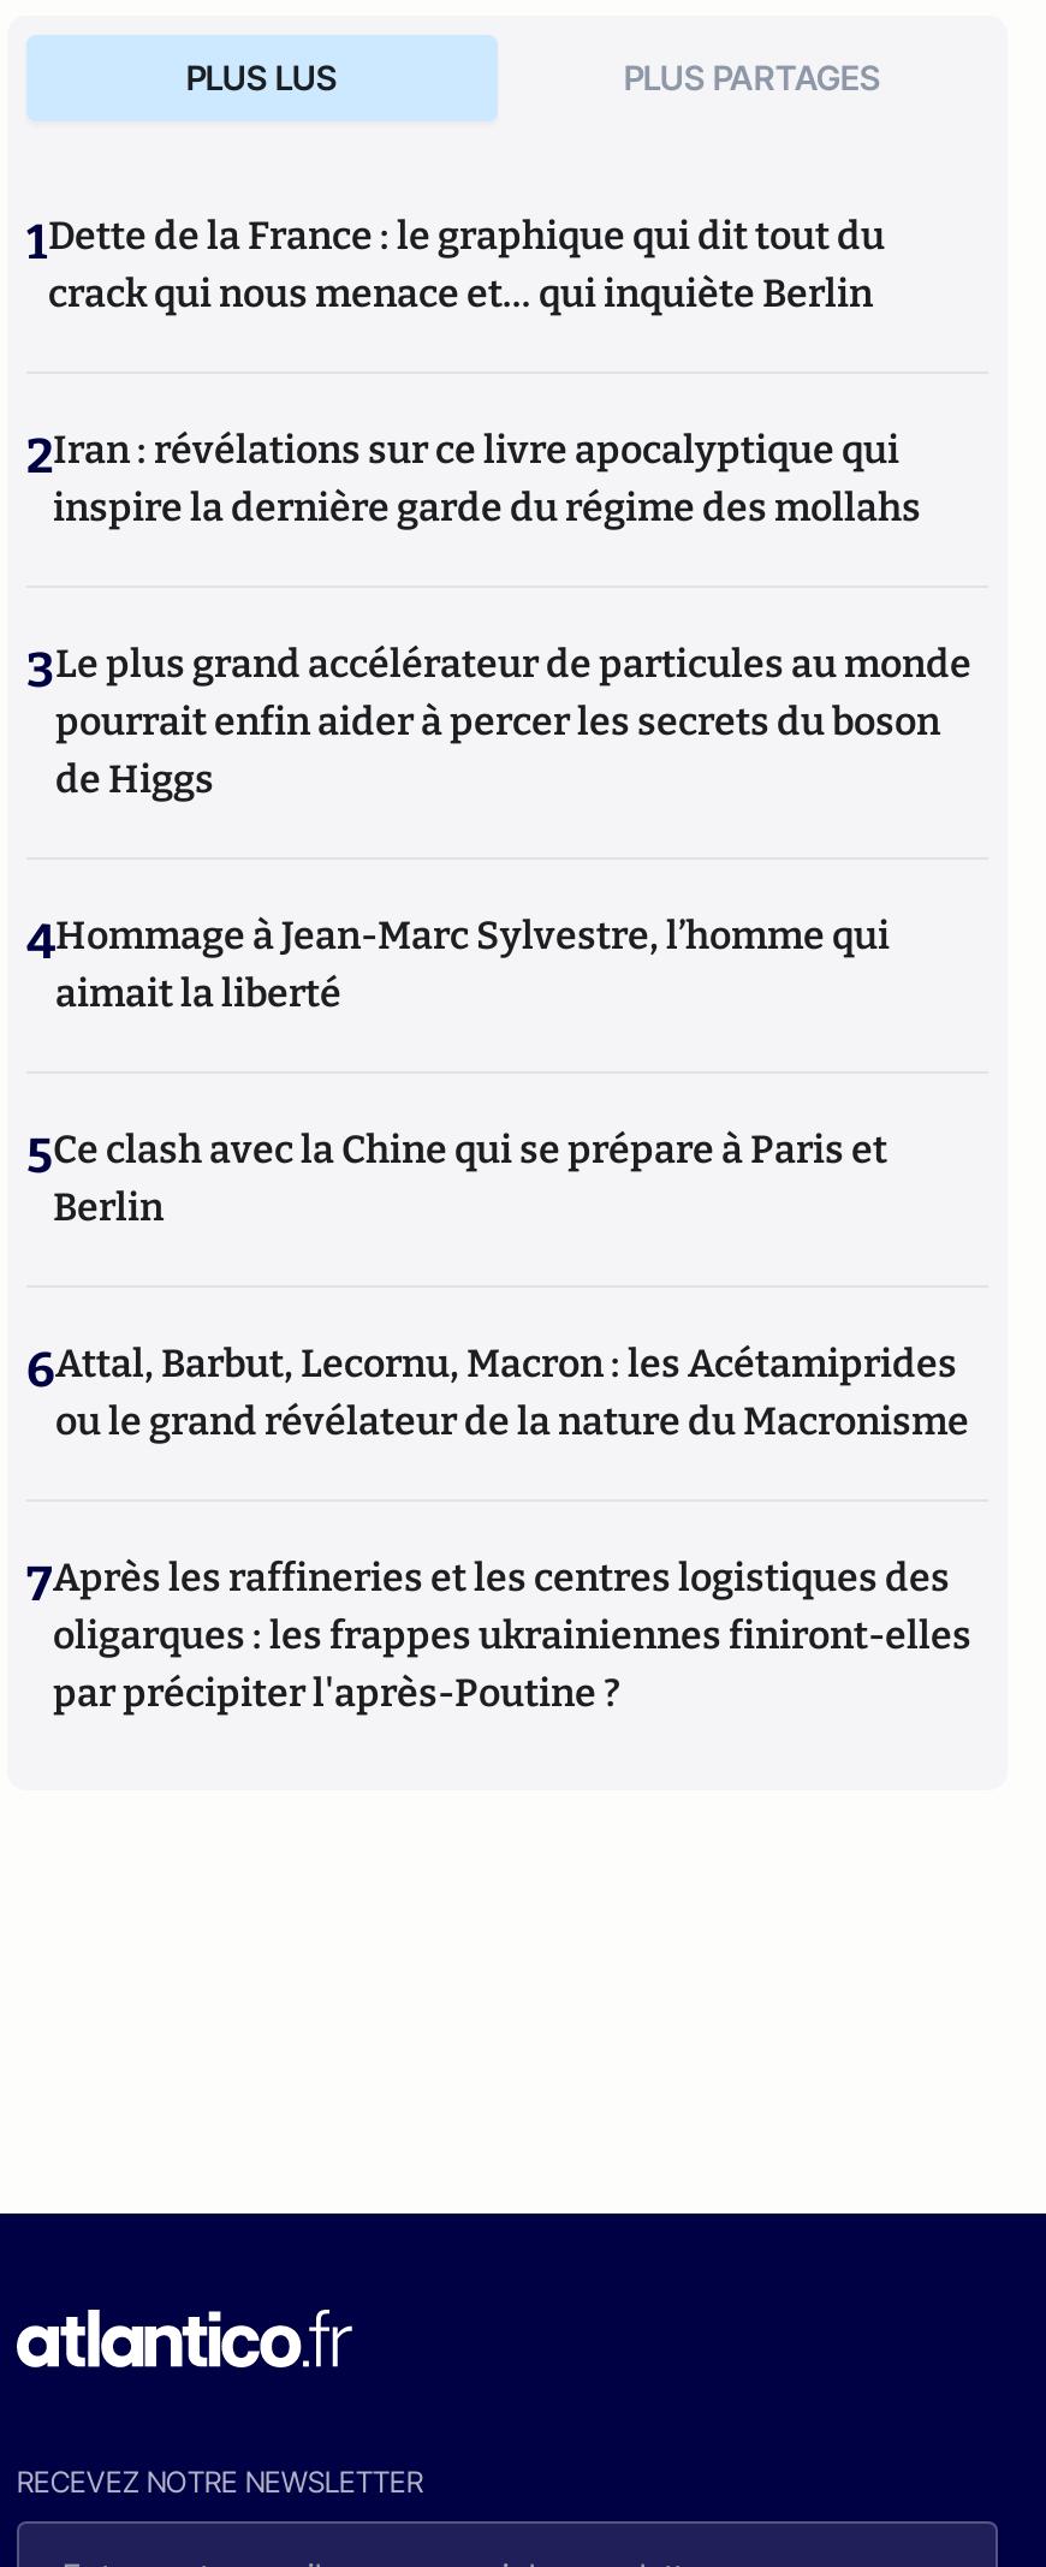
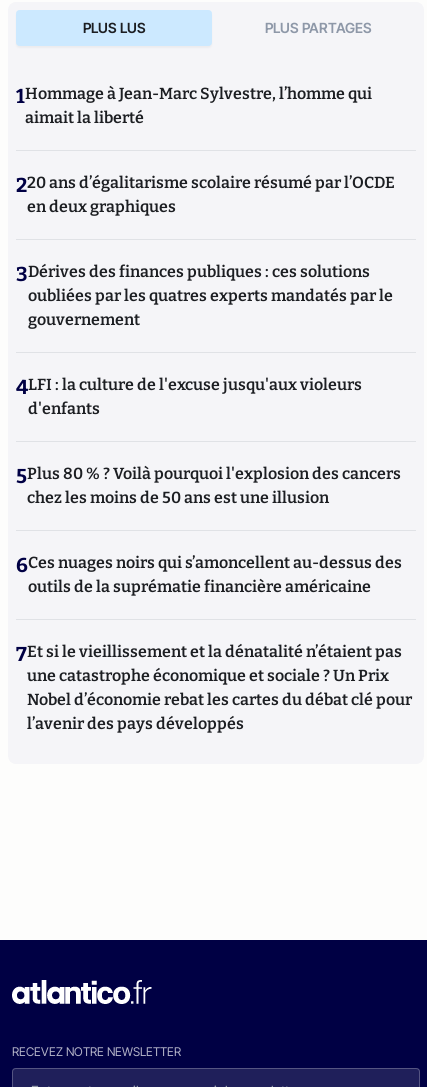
- 1Dette de la France : le graphique qui dit tout du
- crack qui nous menace et… qui inquiète Berlin
- 2Iran : révélations sur ce livre apocalyptique qui
- inspire la dernière garde du régime des mollahs
- 3Le plus grand accélérateur de particules au monde
- pourrait enfin aider à percer les secrets du boson
- de Higgs
- 4Hommage à Jean-Marc Sylvestre, l’homme qui
+ 1Hommage à Jean-Marc Sylvestre, l’homme qui

moved up: aimait la liberté

- 5Ce clash avec la Chine qui se prépare à Paris et
- Berlin
- 6Attal, Barbut, Lecornu, Macron : les Acétamiprides
- ou le grand révélateur de la nature du Macronisme
- 7Après les raffineries et les centres logistiques des
- oligarques : les frappes ukrainiennes finiront-elles
- par précipiter l'après-Poutine ?
+ 220 ans d’égalitarisme scolaire résumé par l’OCDE
+ en deux graphiques
+ 3Dérives des finances publiques : ces solutions
+ oubliées par les quatres experts mandatés par le
+ gouvernement
+ 4LFI : la culture de l'excuse jusqu'aux violeurs
+ d'enfants
+ 5Plus 80 % ? Voilà pourquoi l'explosion des cancers
+ chez les moins de 50 ans est une illusion
+ 6Ces nuages noirs qui s’amoncellent au-dessus des
+ outils de la suprématie financière américaine
+ 7Et si le vieillissement et la dénatalité n’étaient pas
+ une catastrophe économique et sociale ? Un Prix
+ Nobel d’économie rebat les cartes du débat clé pour
+ l’avenir des pays développés
